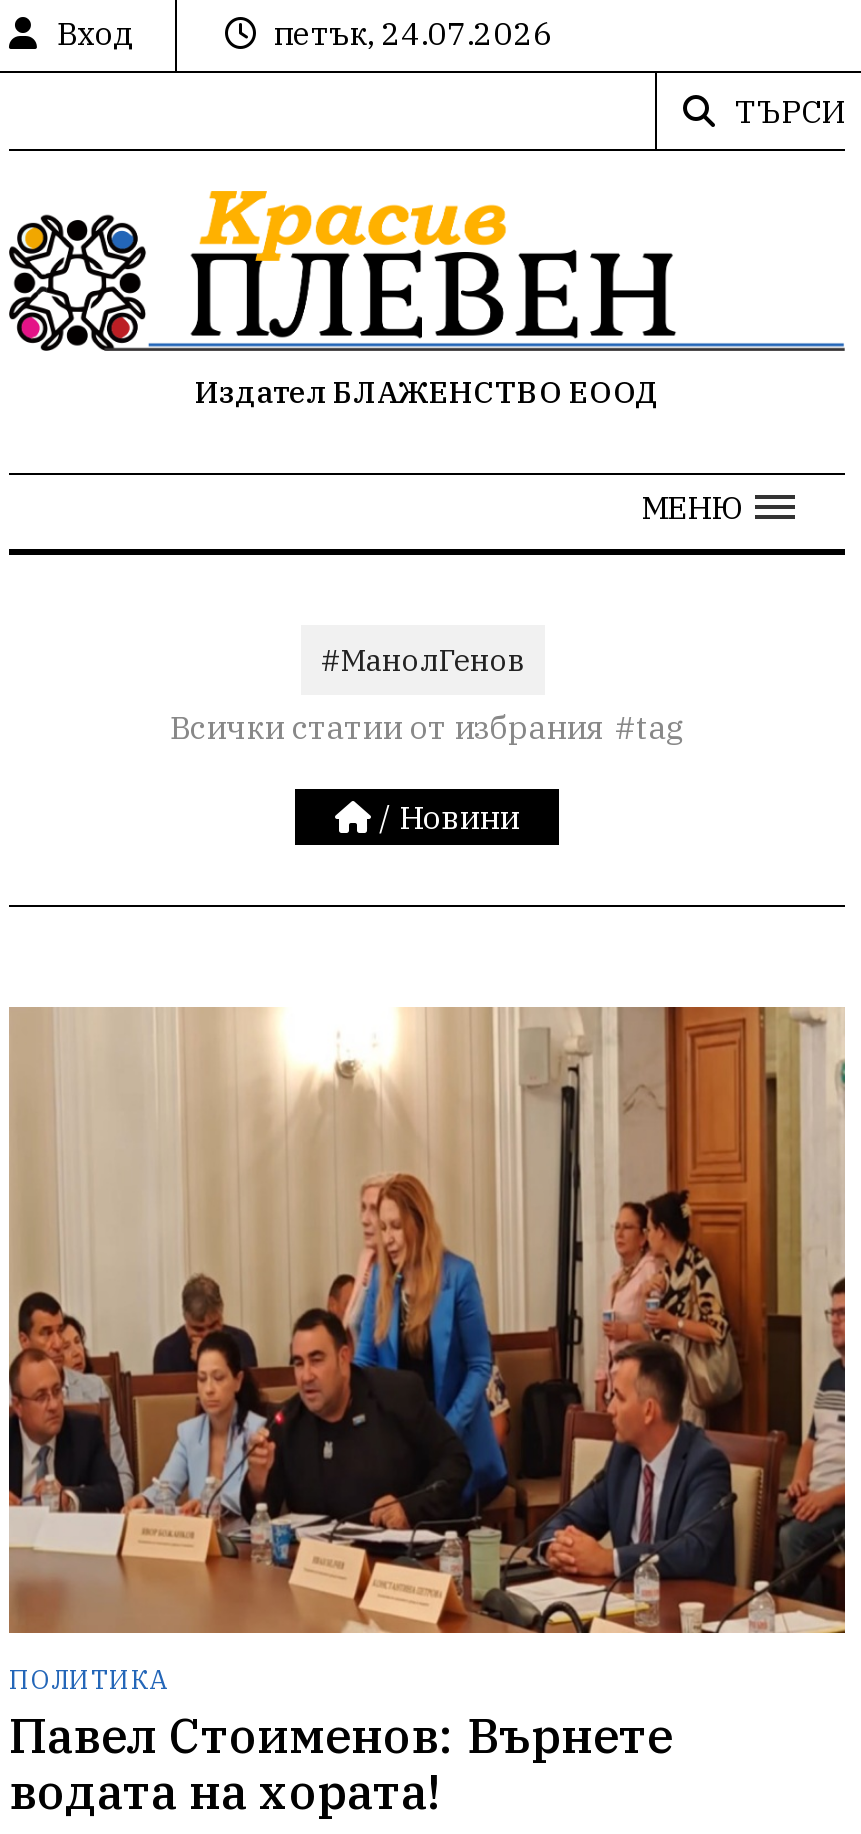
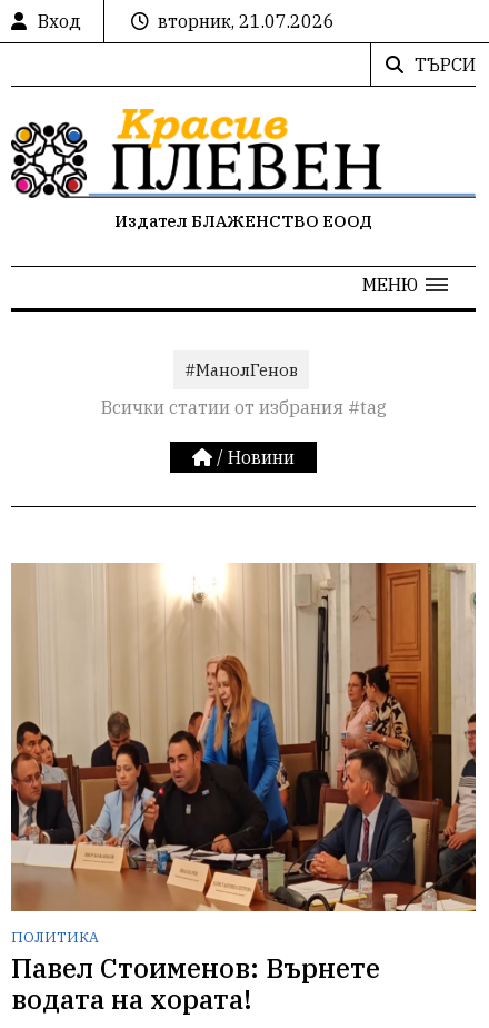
- петък, 24.07.2026
+ вторник, 21.07.2026
